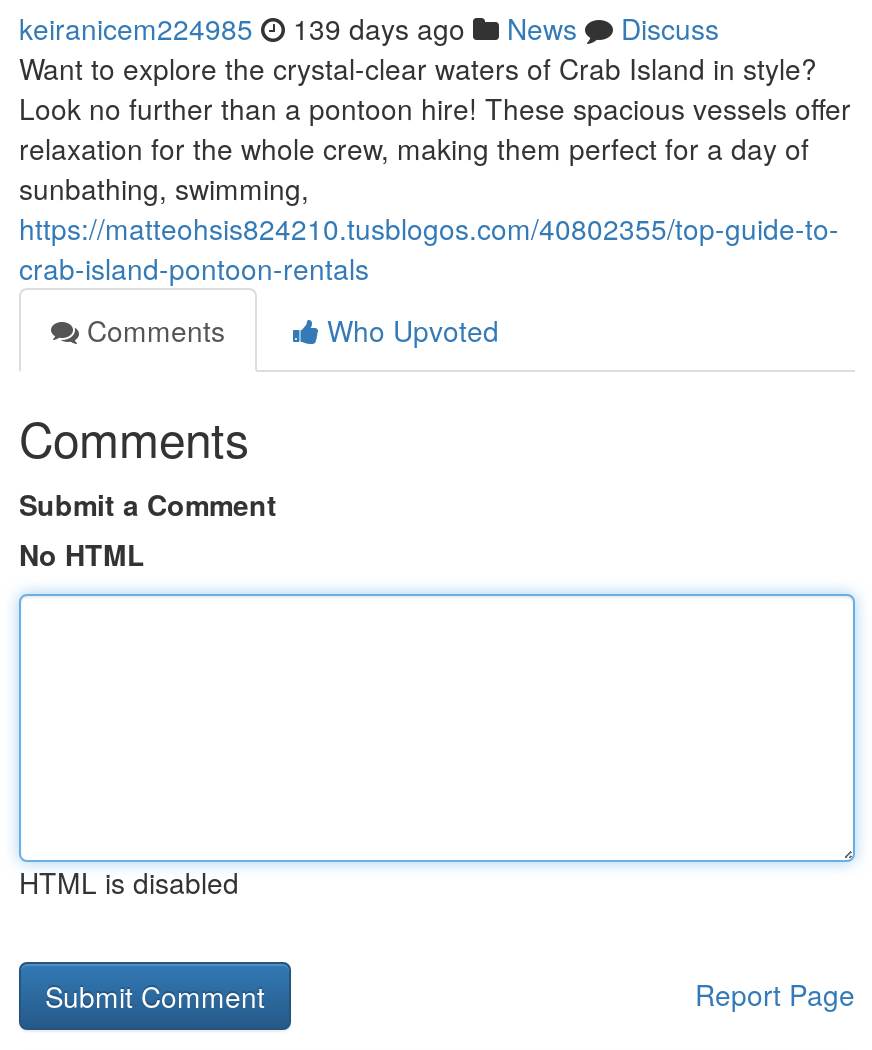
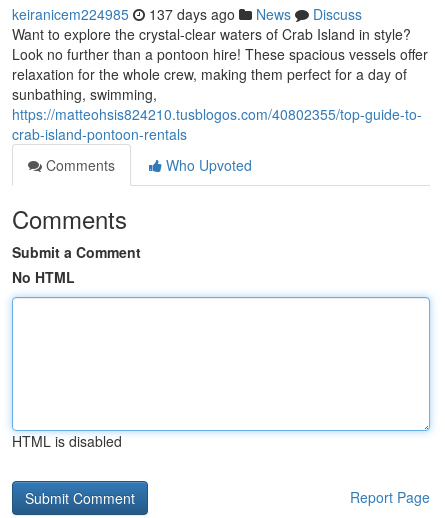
- keiranicem224985 139 days ago News Discuss
+ keiranicem224985 137 days ago News Discuss
